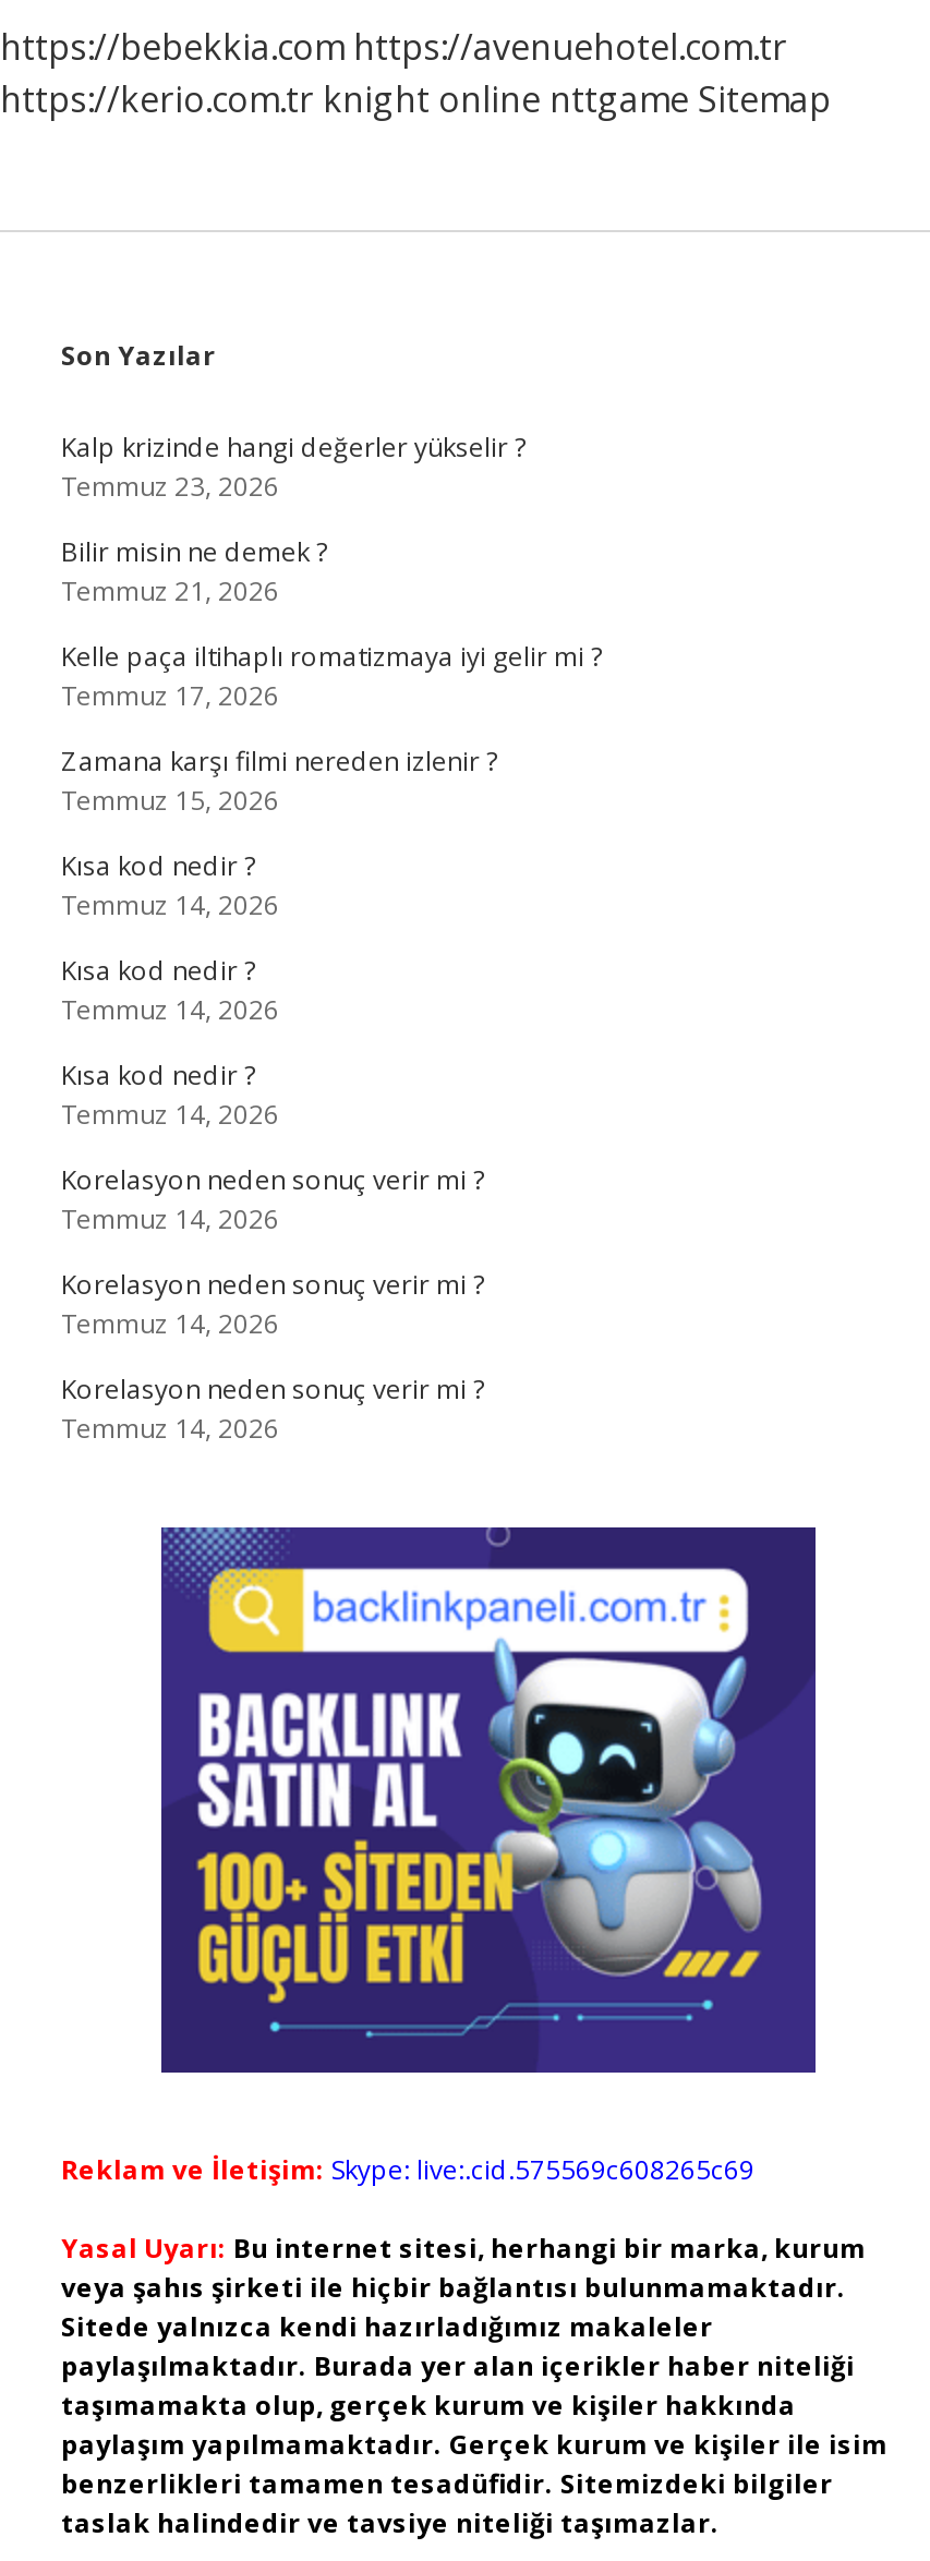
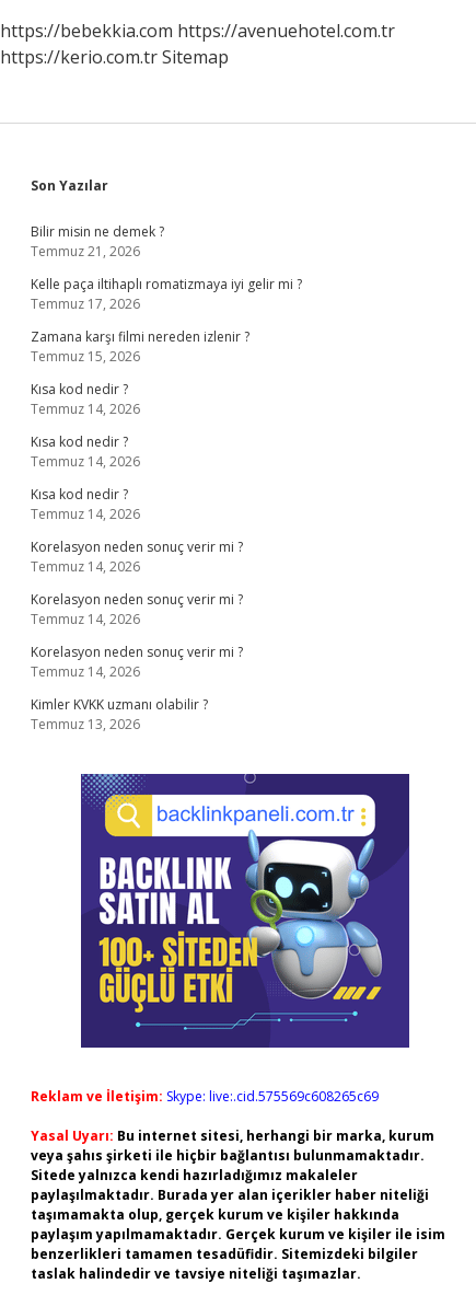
- https://kerio.com.tr knight online nttgame Sitemap
+ https://kerio.com.tr Sitemap

- Kalp krizinde hangi değerler yükselir ?
- Temmuz 23, 2026

moved up: Bilir misin ne demek ? | Temmuz 21, 2026 | Kelle paça iltihaplı romatizmaya iyi gelir mi ? | ... | Korelasyon neden sonuç verir mi ? | Temmuz 14, 2026

+ Kimler KVKK uzmanı olabilir ?
+ Temmuz 13, 2026
